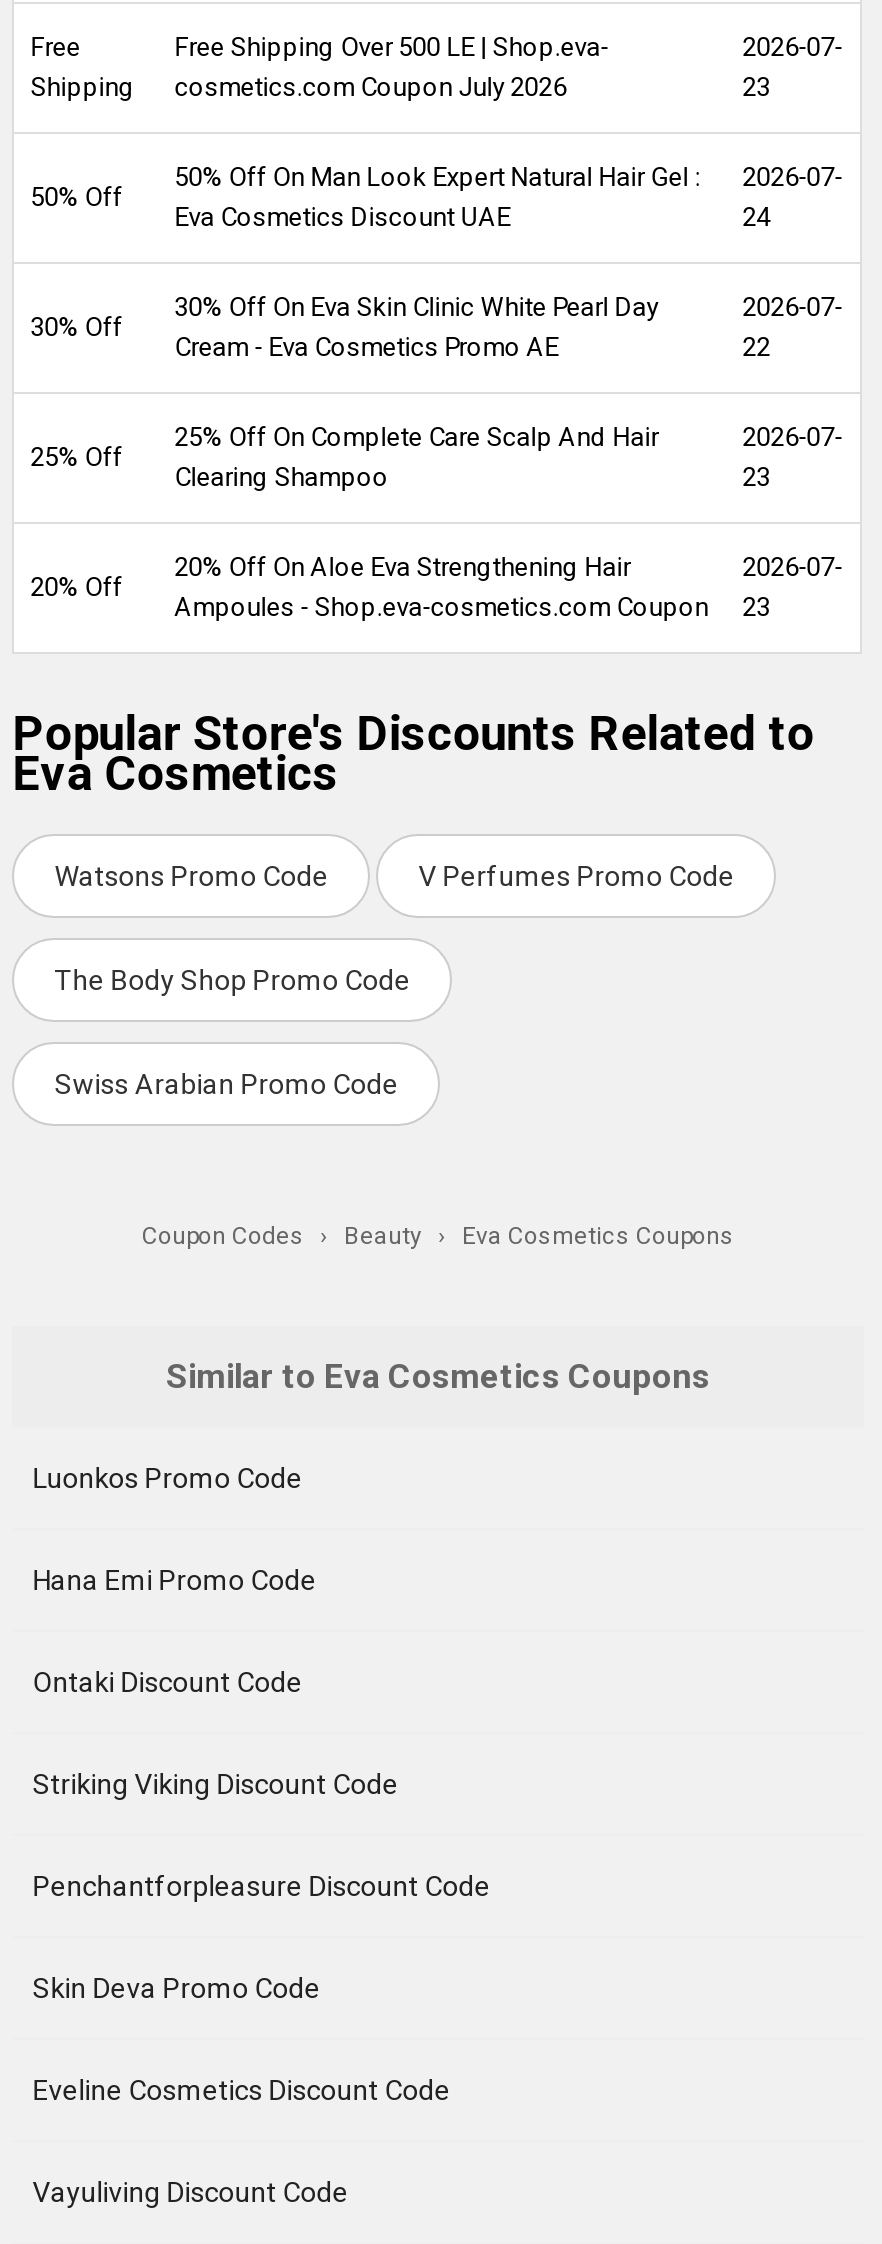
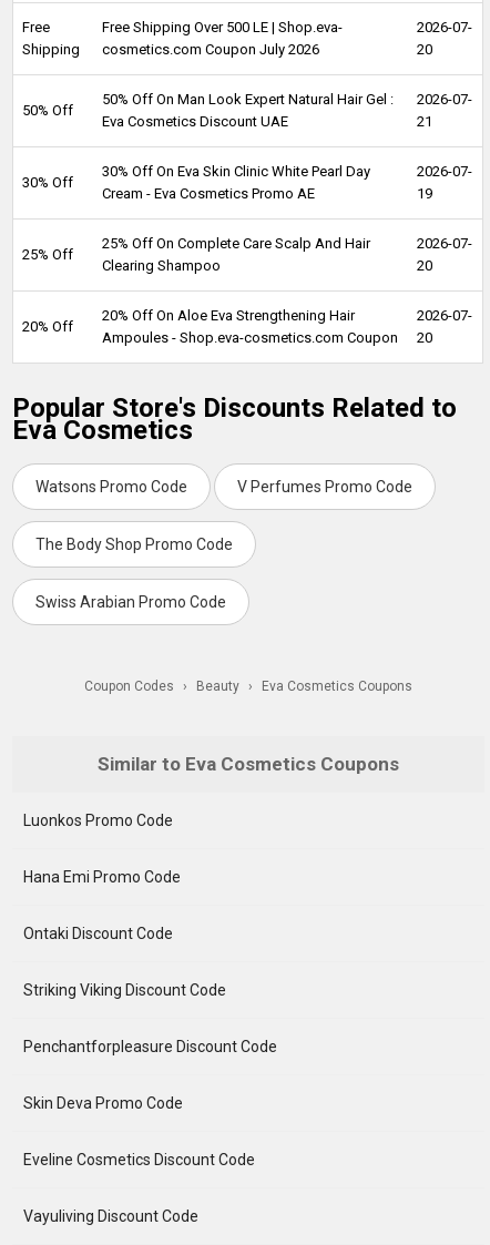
- 23
+ 20

- 24
+ 21

- 22
+ 19

- 23
+ 20

- Ampoules - Shop.eva-cosmetics.com Coupon 23
+ Ampoules - Shop.eva-cosmetics.com Coupon 20
